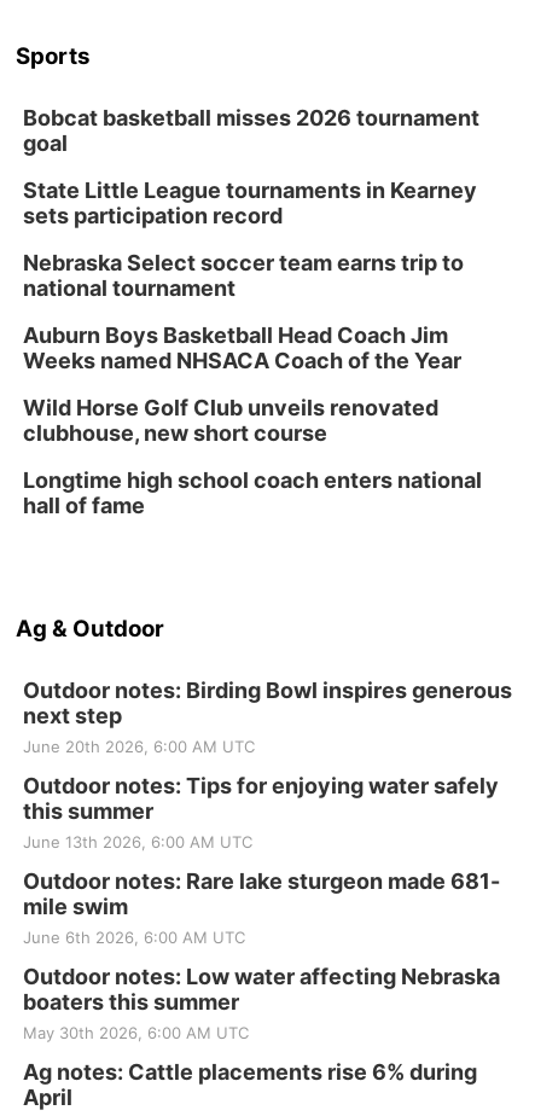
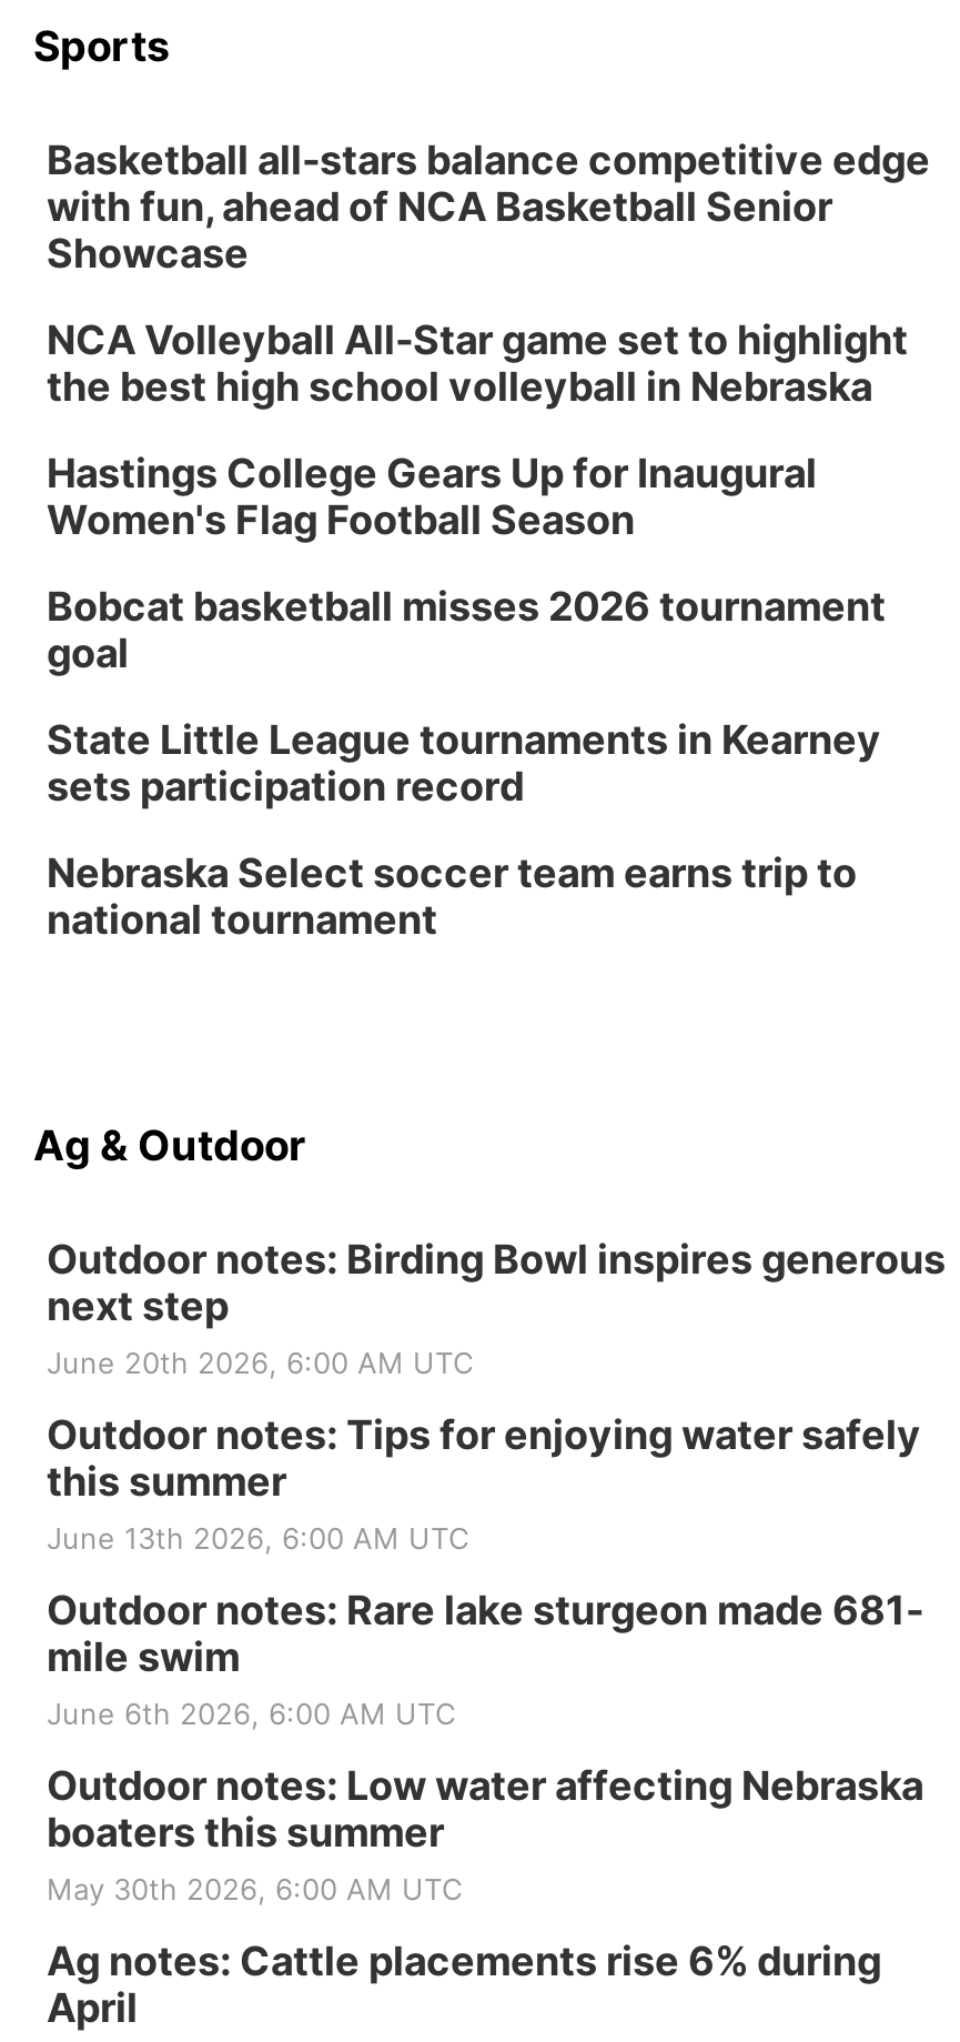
+ Basketball all-stars balance competitive edge
+ with fun, ahead of NCA Basketball Senior
+ Showcase
+ NCA Volleyball All-Star game set to highlight
+ the best high school volleyball in Nebraska
+ Hastings College Gears Up for Inaugural
+ Women's Flag Football Season

moved down: Bobcat basketball misses 2026 tournament | goal | State Little League tournaments in Kearney | sets participation record | Nebraska Select soccer team earns trip to | national tournament

- Auburn Boys Basketball Head Coach Jim
- Weeks named NHSACA Coach of the Year
- Wild Horse Golf Club unveils renovated
- clubhouse, new short course
- Longtime high school coach enters national
- hall of fame
